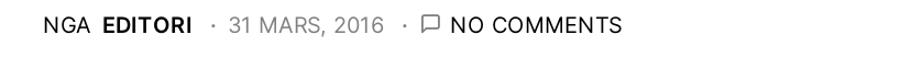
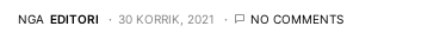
- NGA EDITORI 31 MARS, 2016
+ NGA EDITORI 30 KORRIK, 2021
